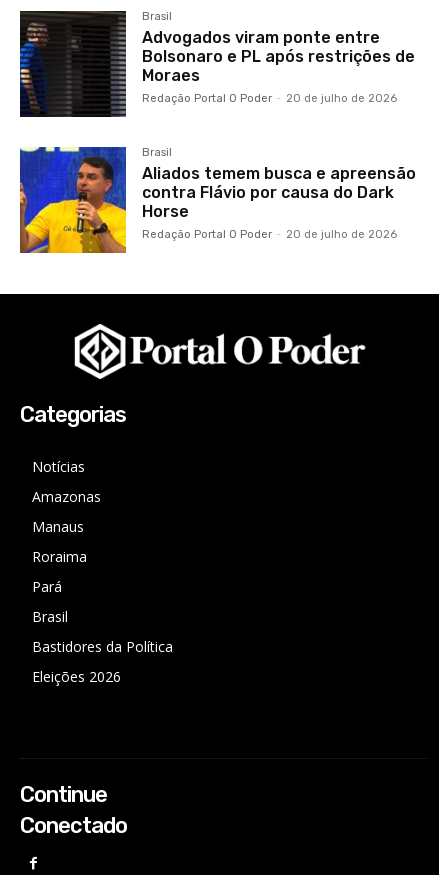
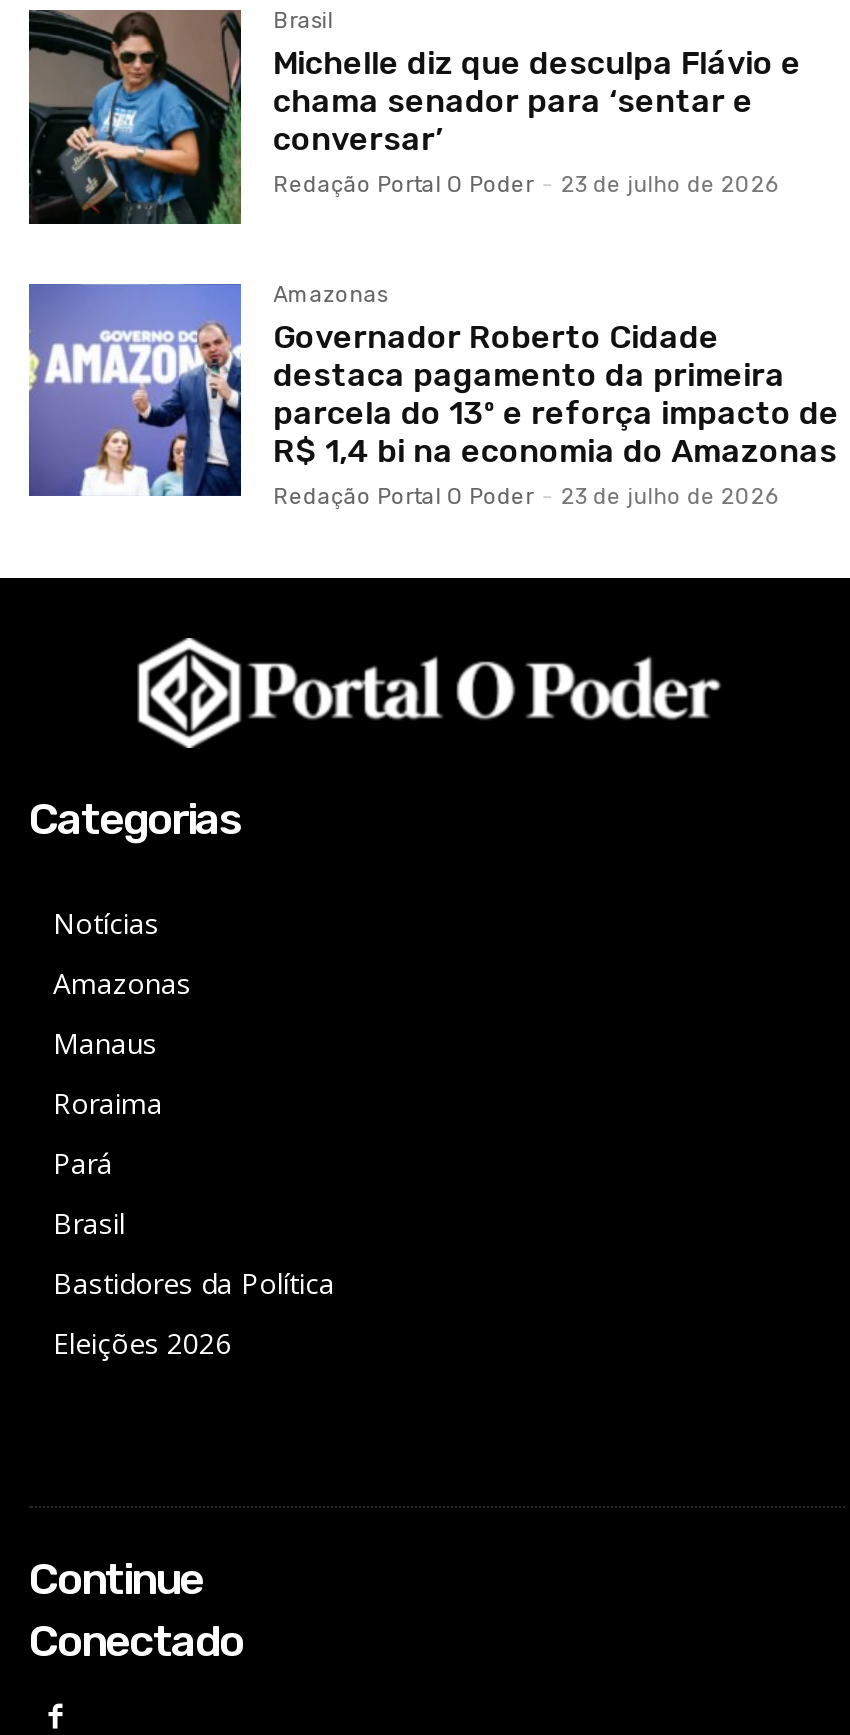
- [image]
- Advogados viram ponte entre
- Bolsonaro e PL após restrições de
- Moraes
- Redação Portal O Poder - 20 de julho de 2026
+ [image]
+ Michelle diz que desculpa Flávio e
+ chama senador para ‘sentar e
+ conversar’
+ Redação Portal O Poder - 23 de julho de 2026

- [image]
- Brasil
- Aliados temem busca e apreensão
- contra Flávio por causa do Dark
- Horse
- Redação Portal O Poder - 20 de julho de 2026
+ [image]
+ Amazonas
+ Governador Roberto Cidade
+ destaca pagamento da primeira
+ parcela do 13º e reforça impacto de
+ R$ 1,4 bi na economia do Amazonas
+ Redação Portal O Poder - 23 de julho de 2026
